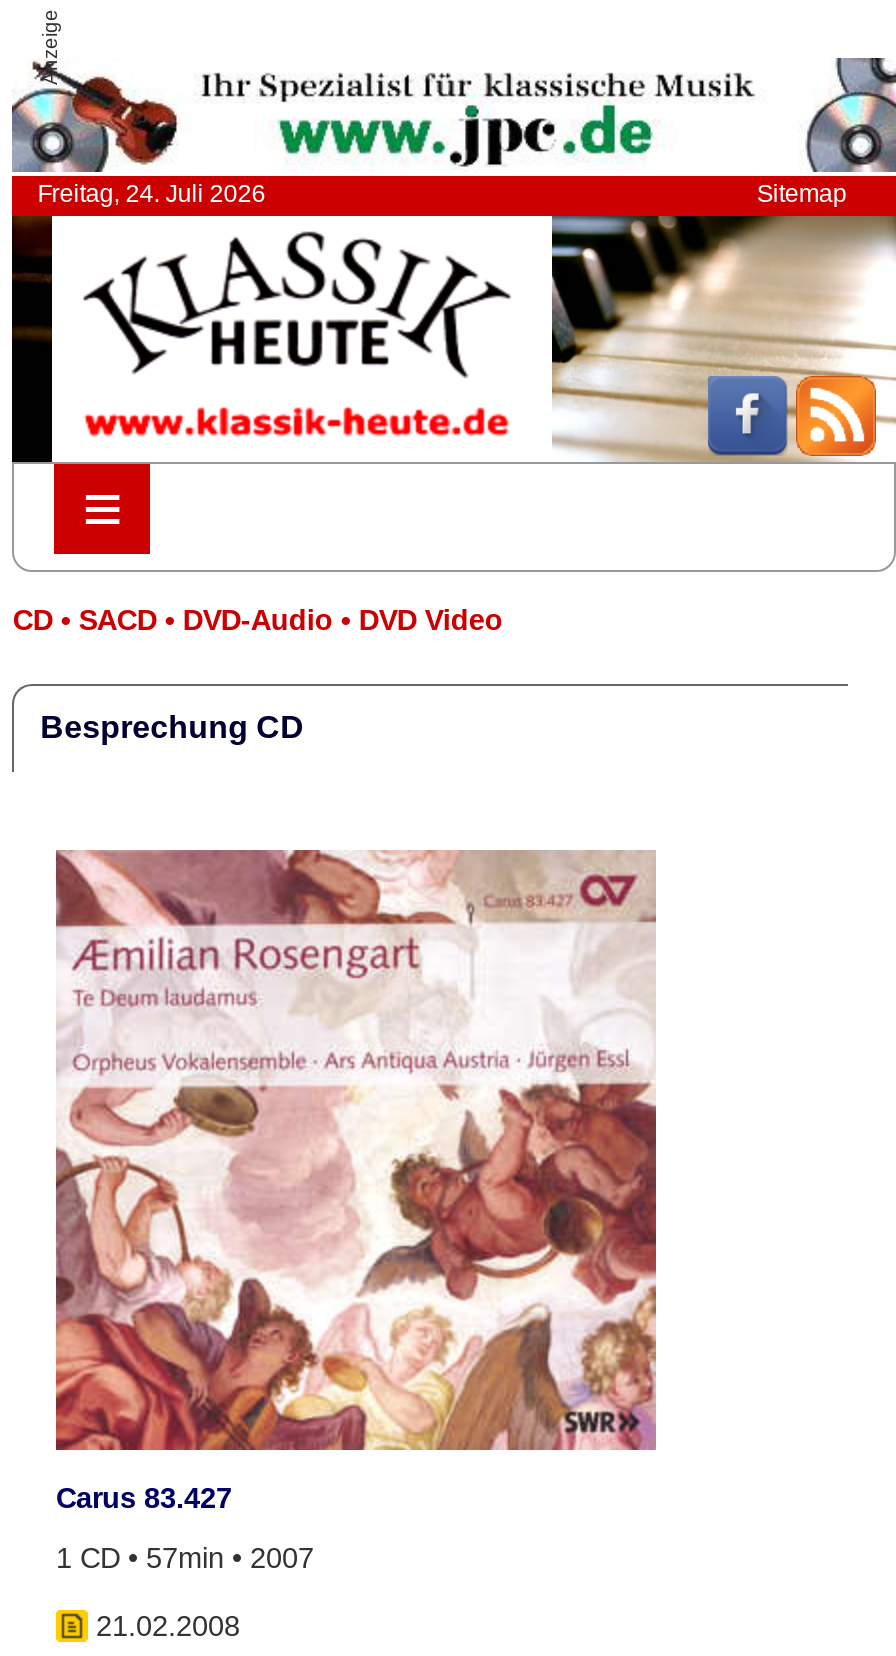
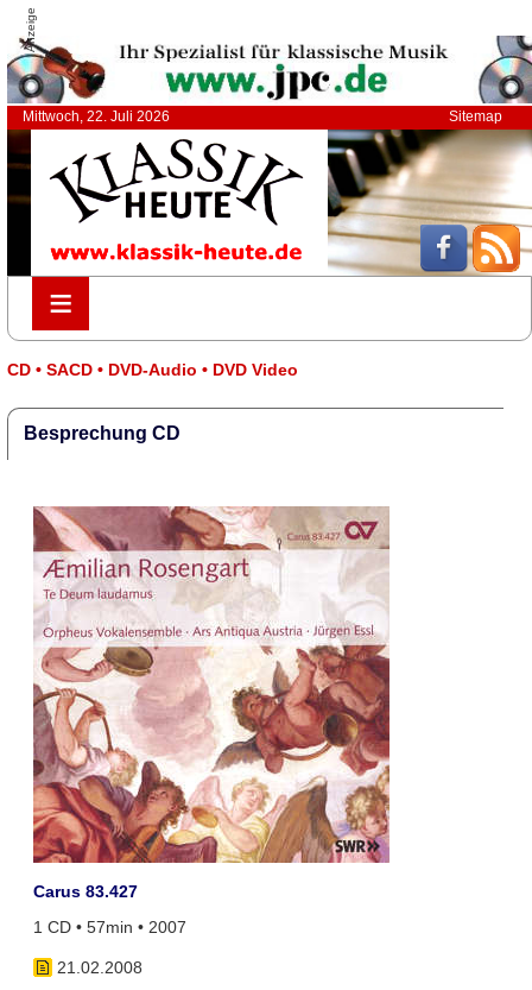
- Freitag, 24. Juli 2026
+ Mittwoch, 22. Juli 2026
